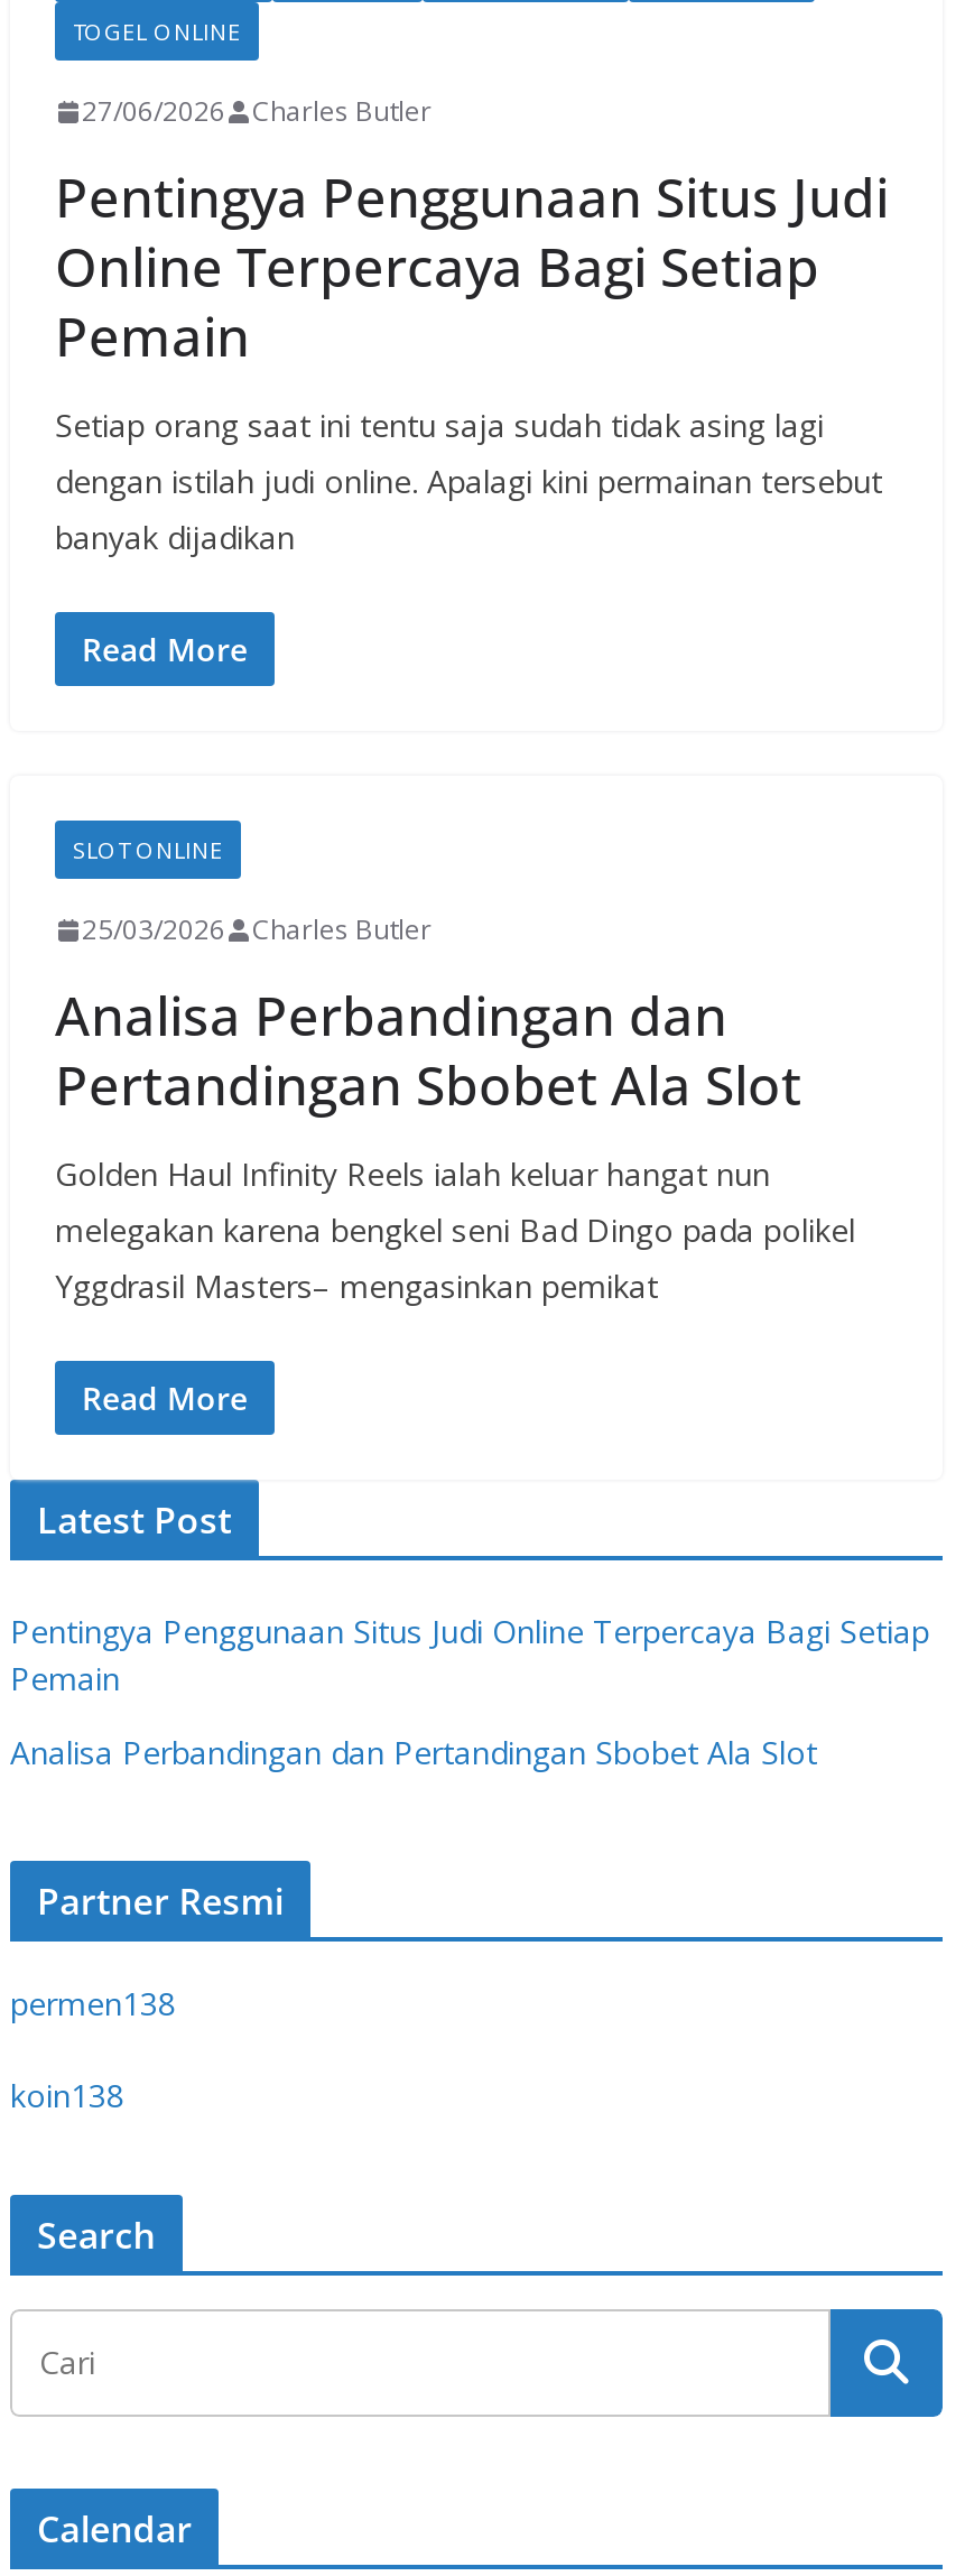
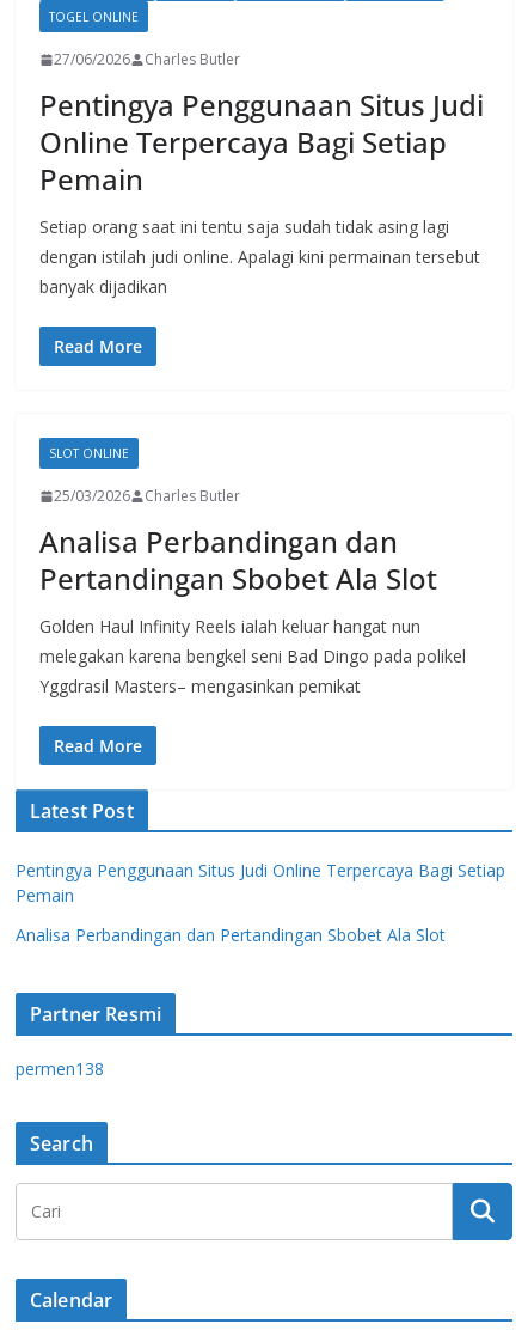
- koin138
